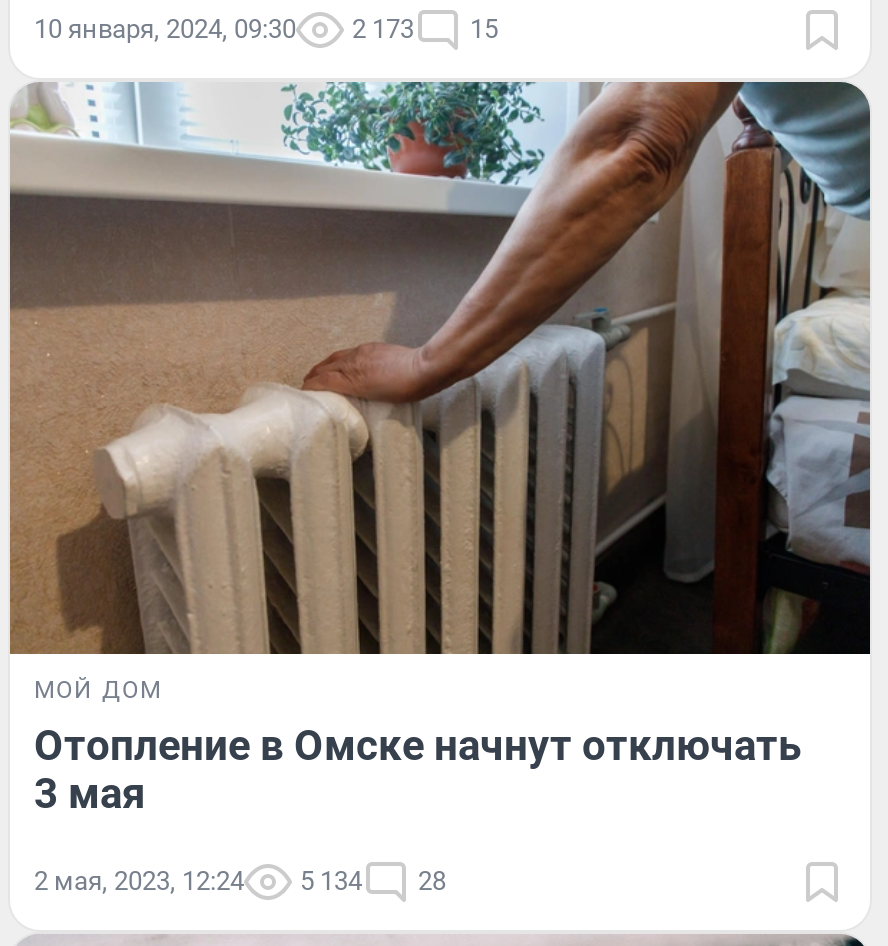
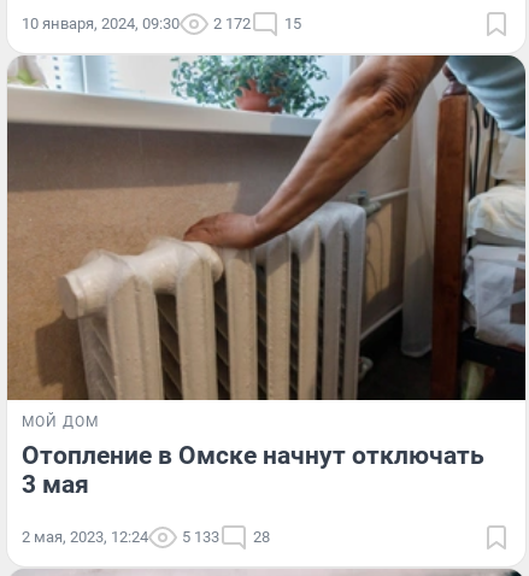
- 10 января, 2024, 09:30 2 173 15
+ 10 января, 2024, 09:30 2 172 15

- 2 мая, 2023, 12:24 5 134 28
+ 2 мая, 2023, 12:24 5 133 28
